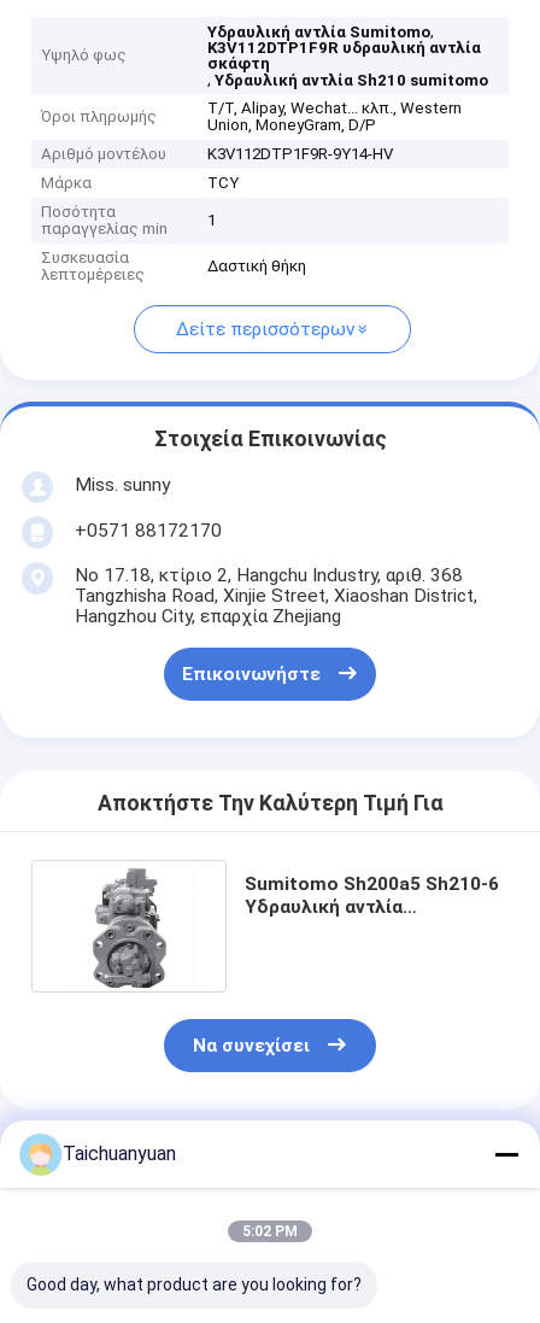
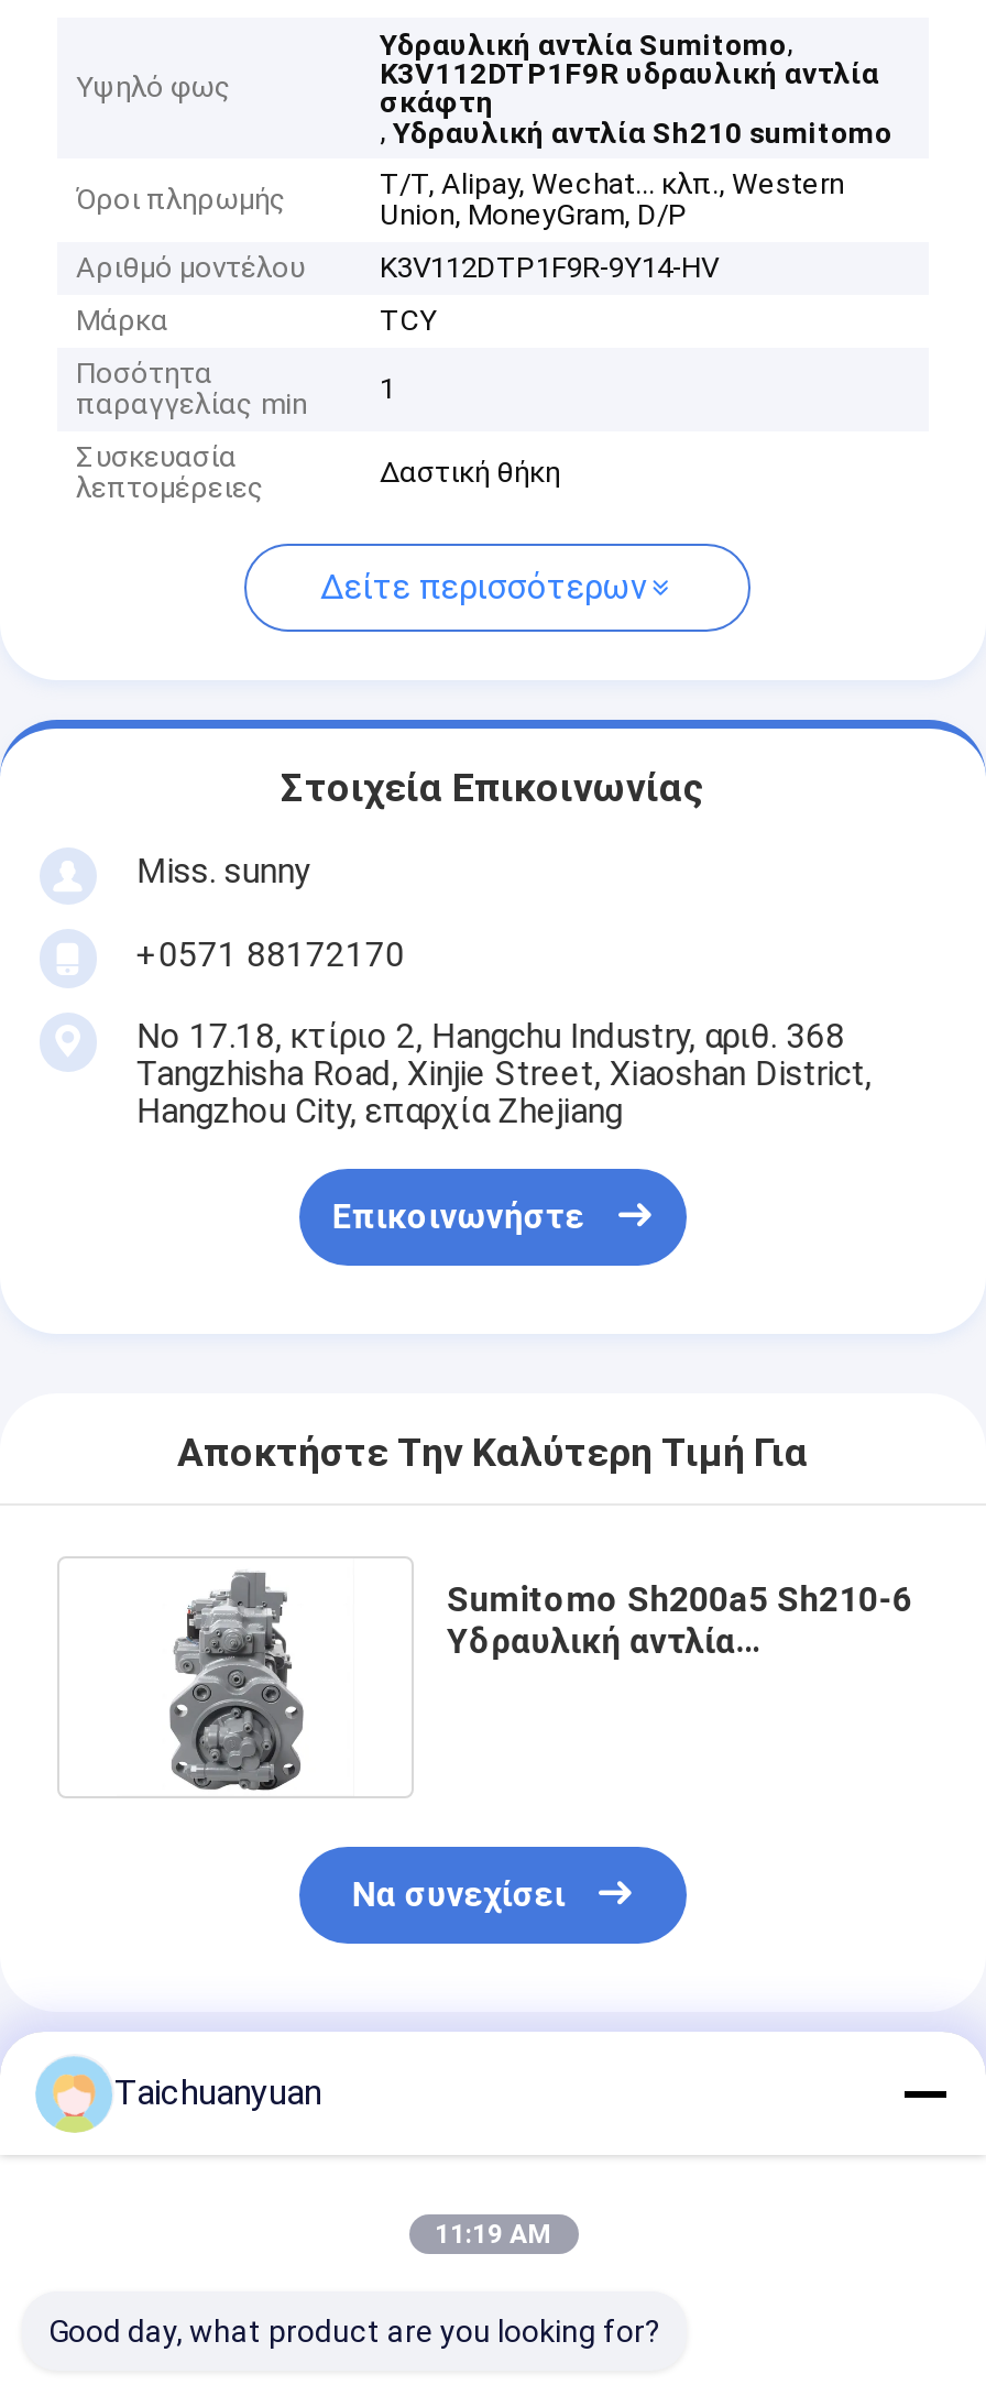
- 5:02 PM
+ 11:19 AM
